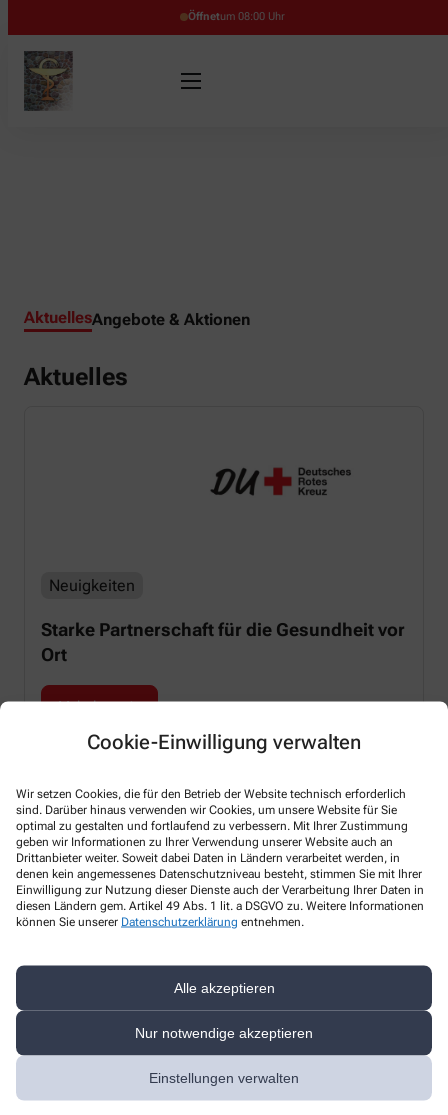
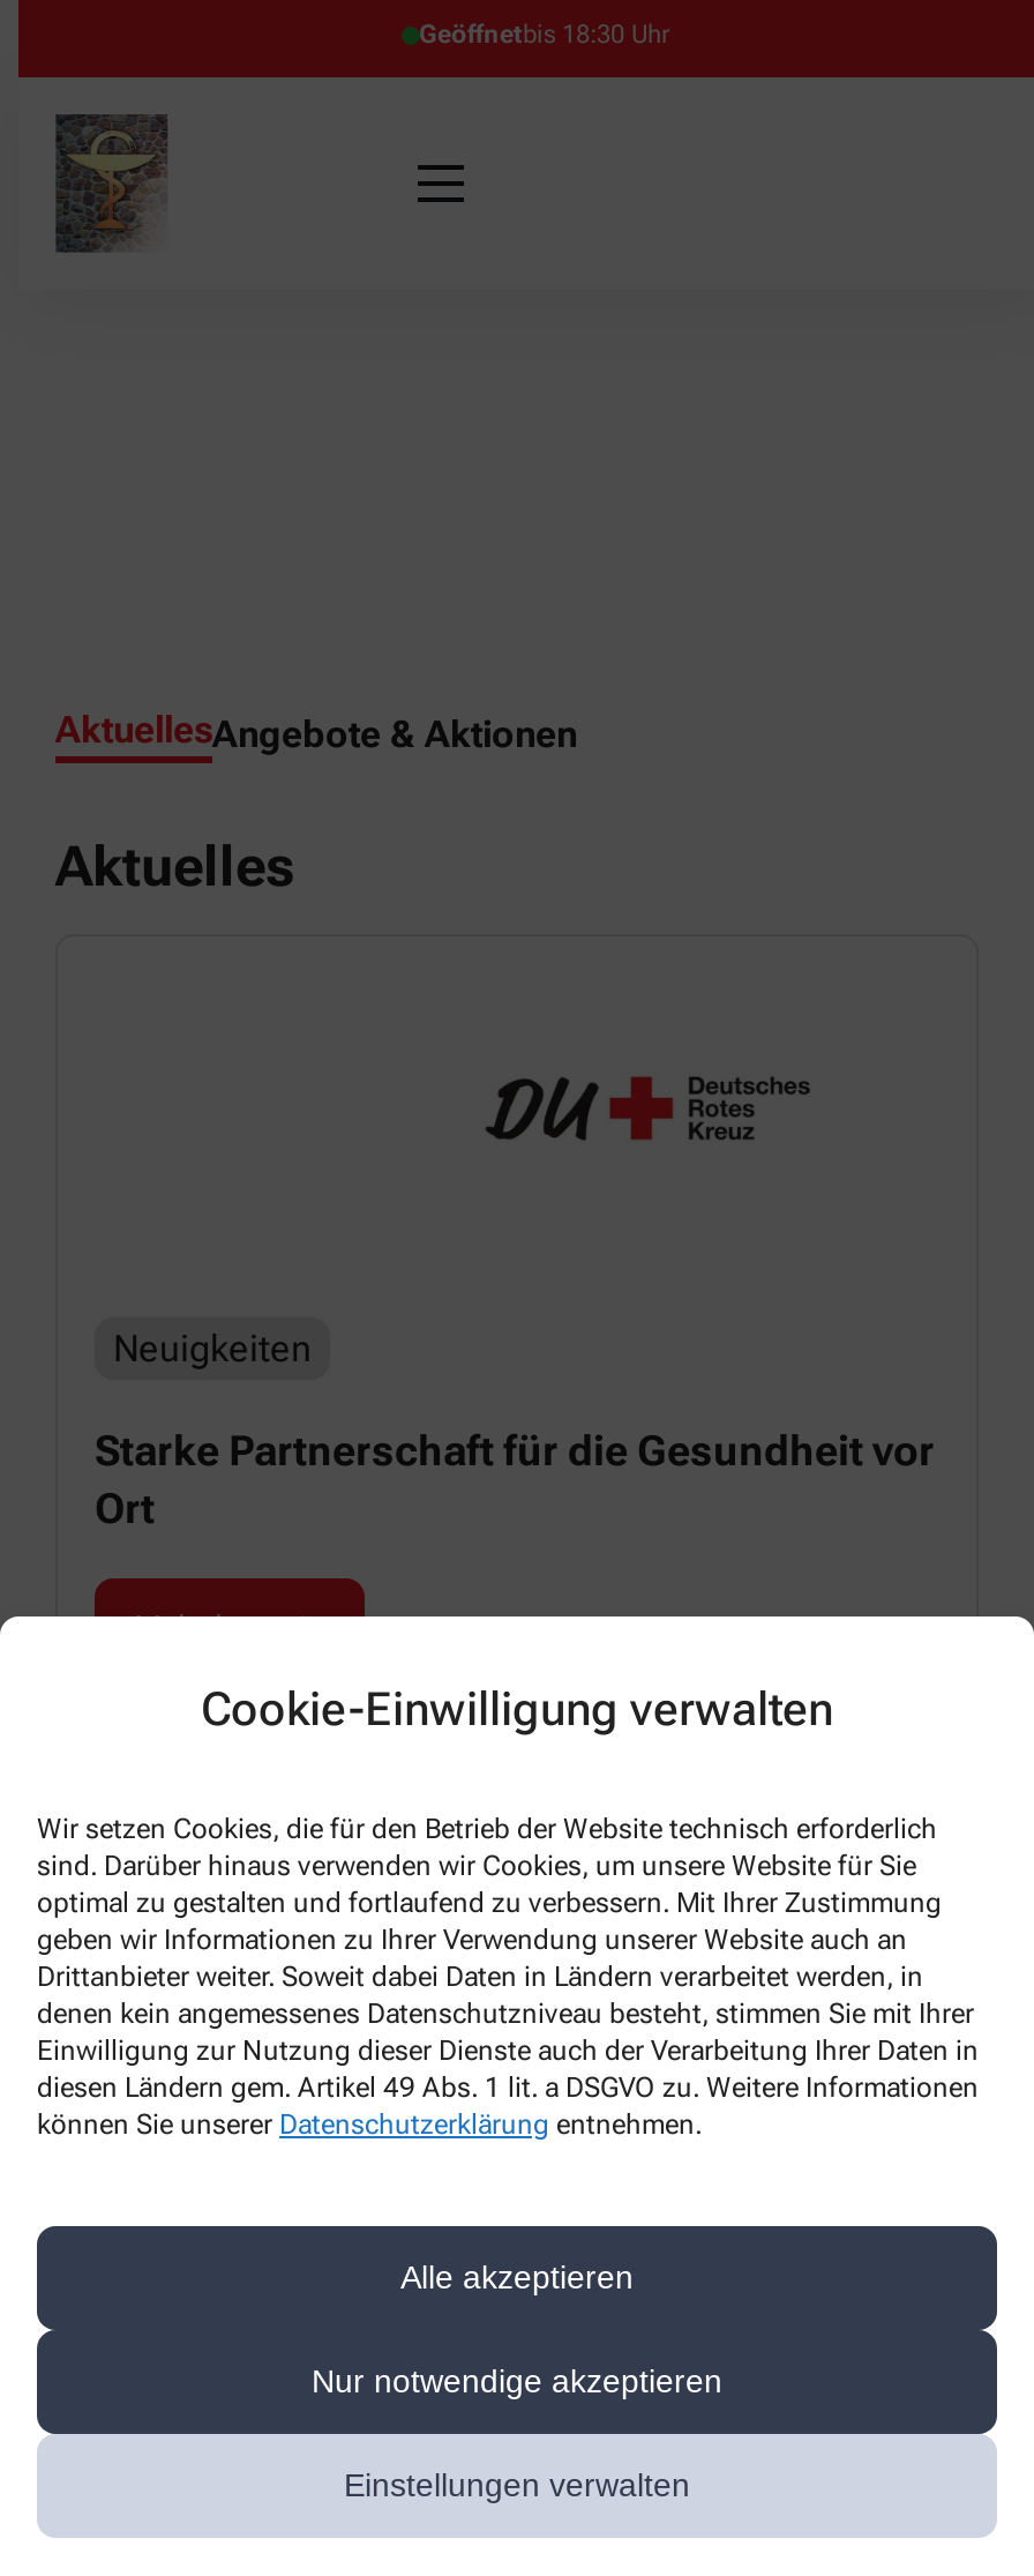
- Öffnetum 08:00 Uhr
+ Geöffnetbis 18:30 Uhr
